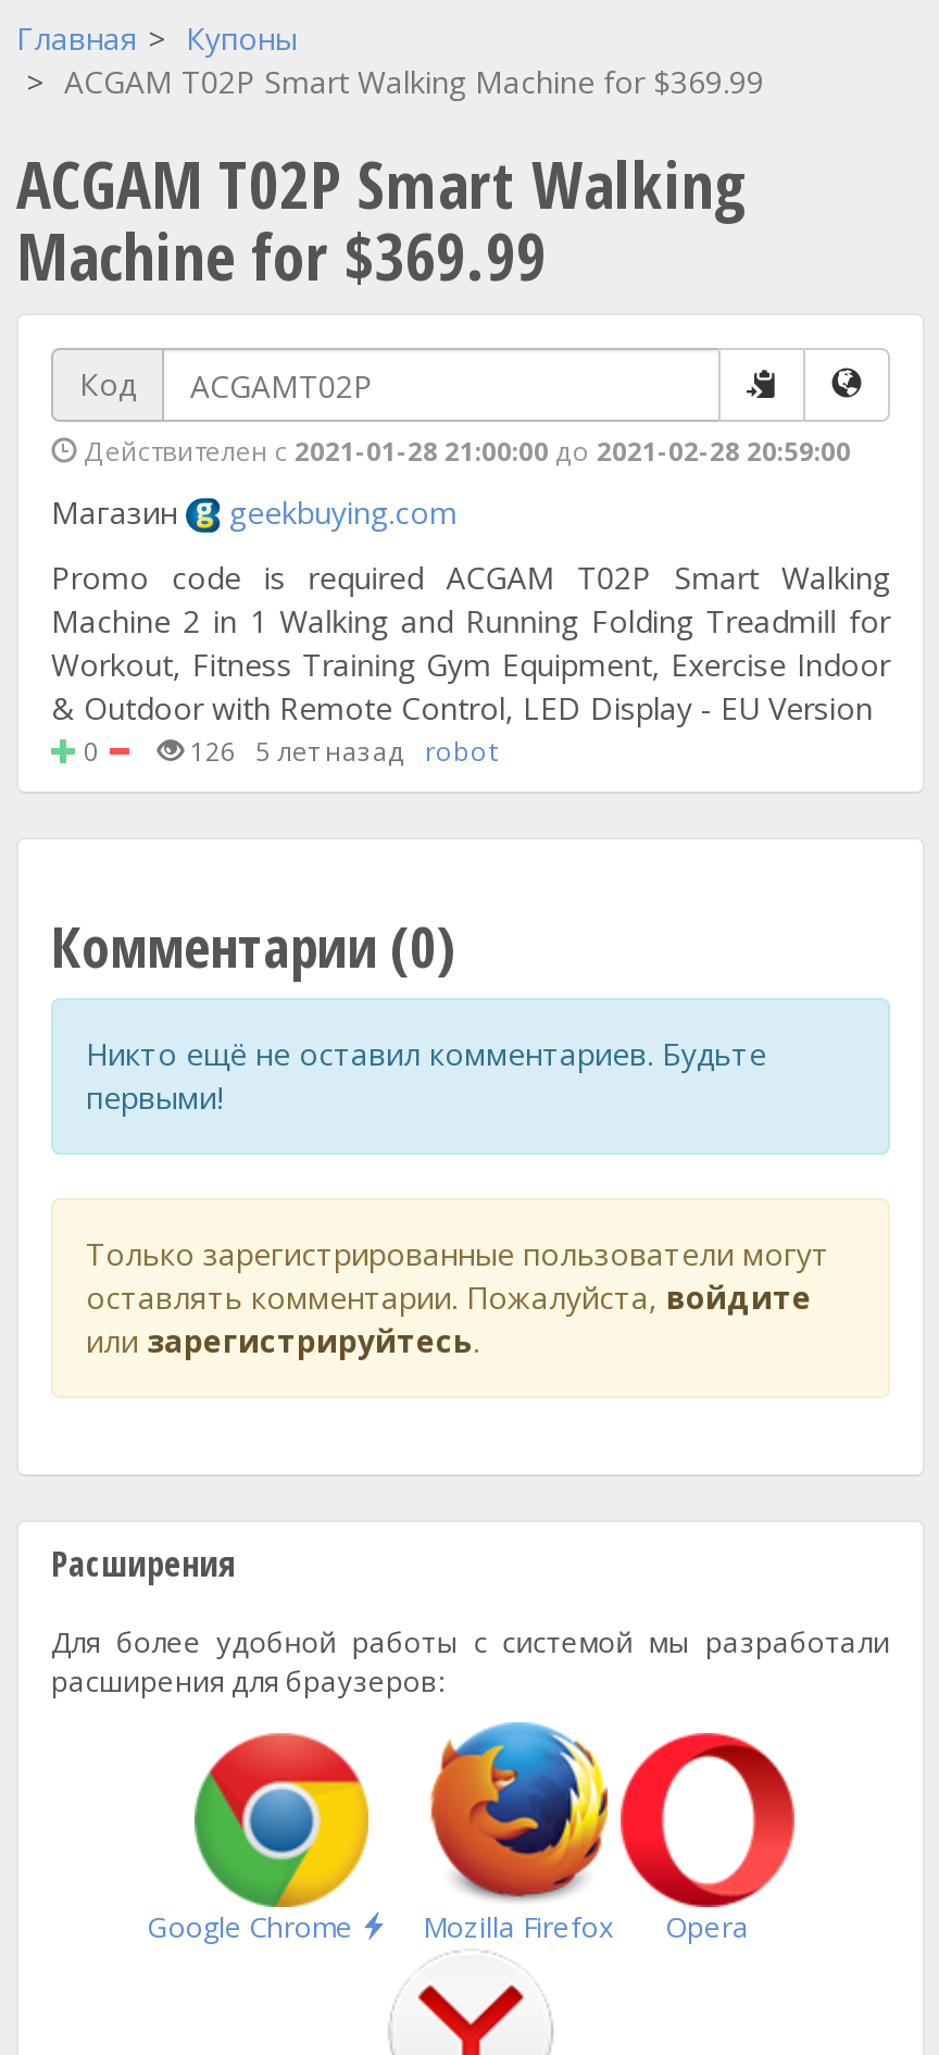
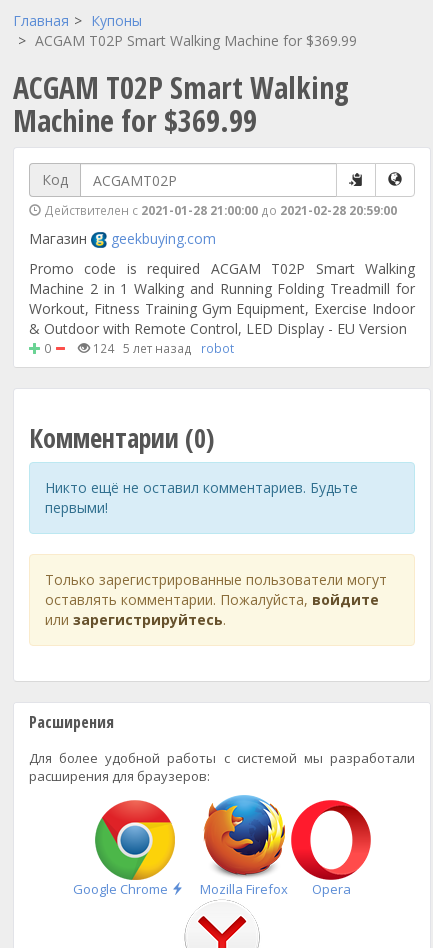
- 126 5 лет назад robot
+ 124 5 лет назад robot
